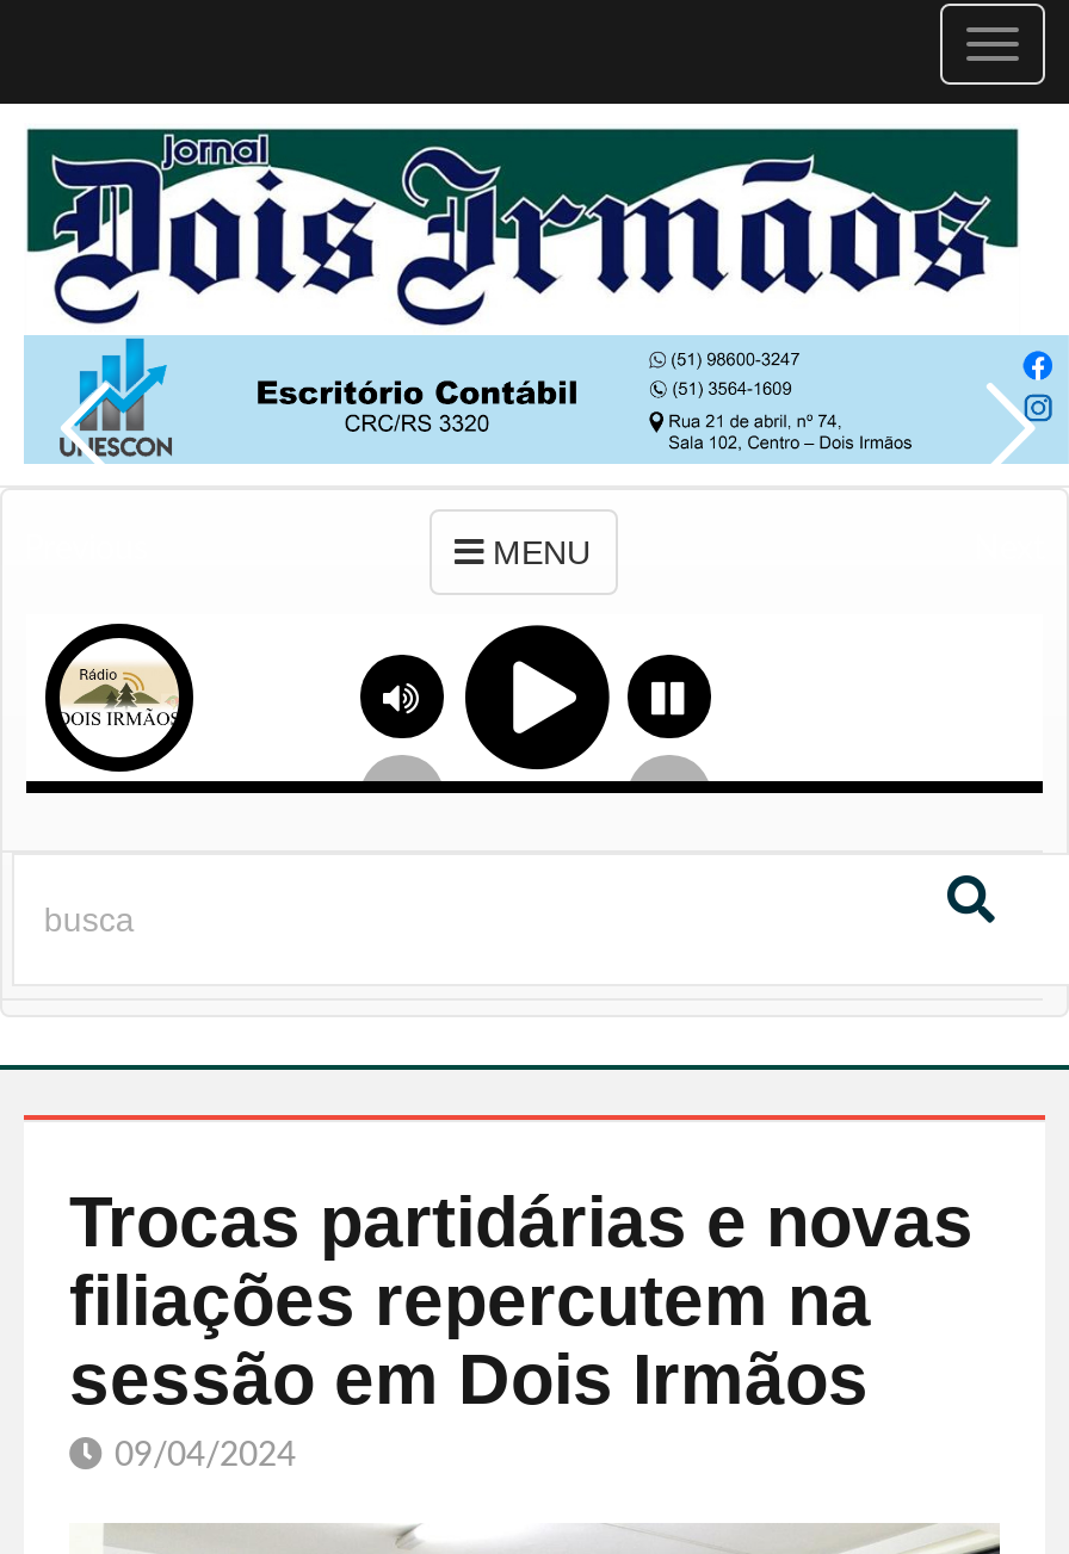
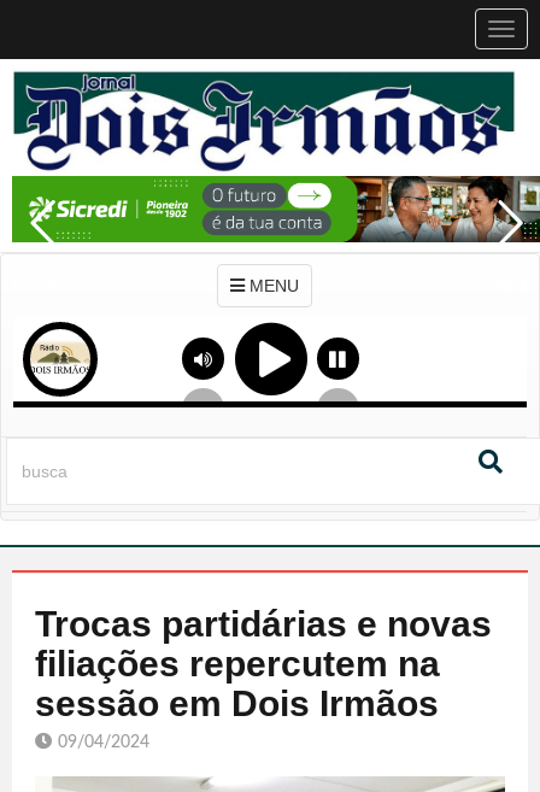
- [image]
+ [image]
